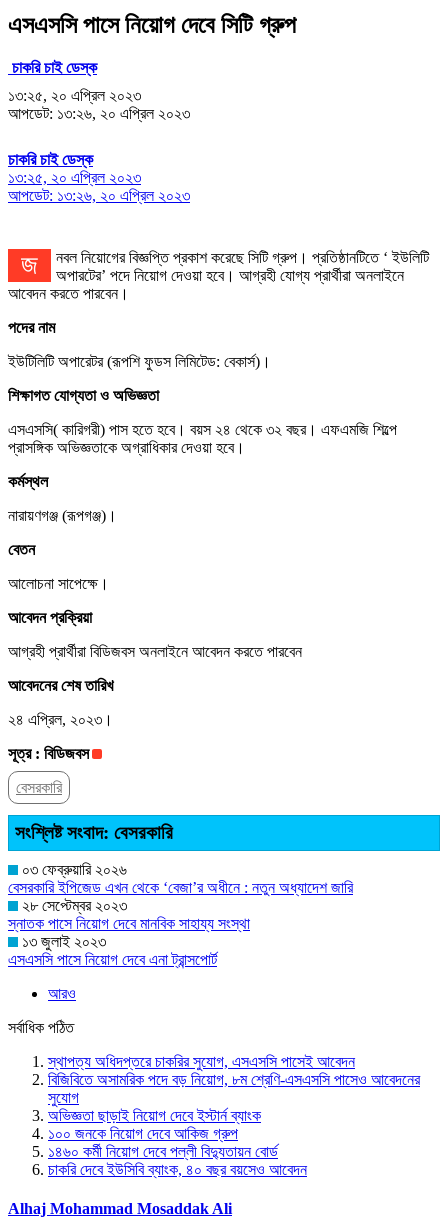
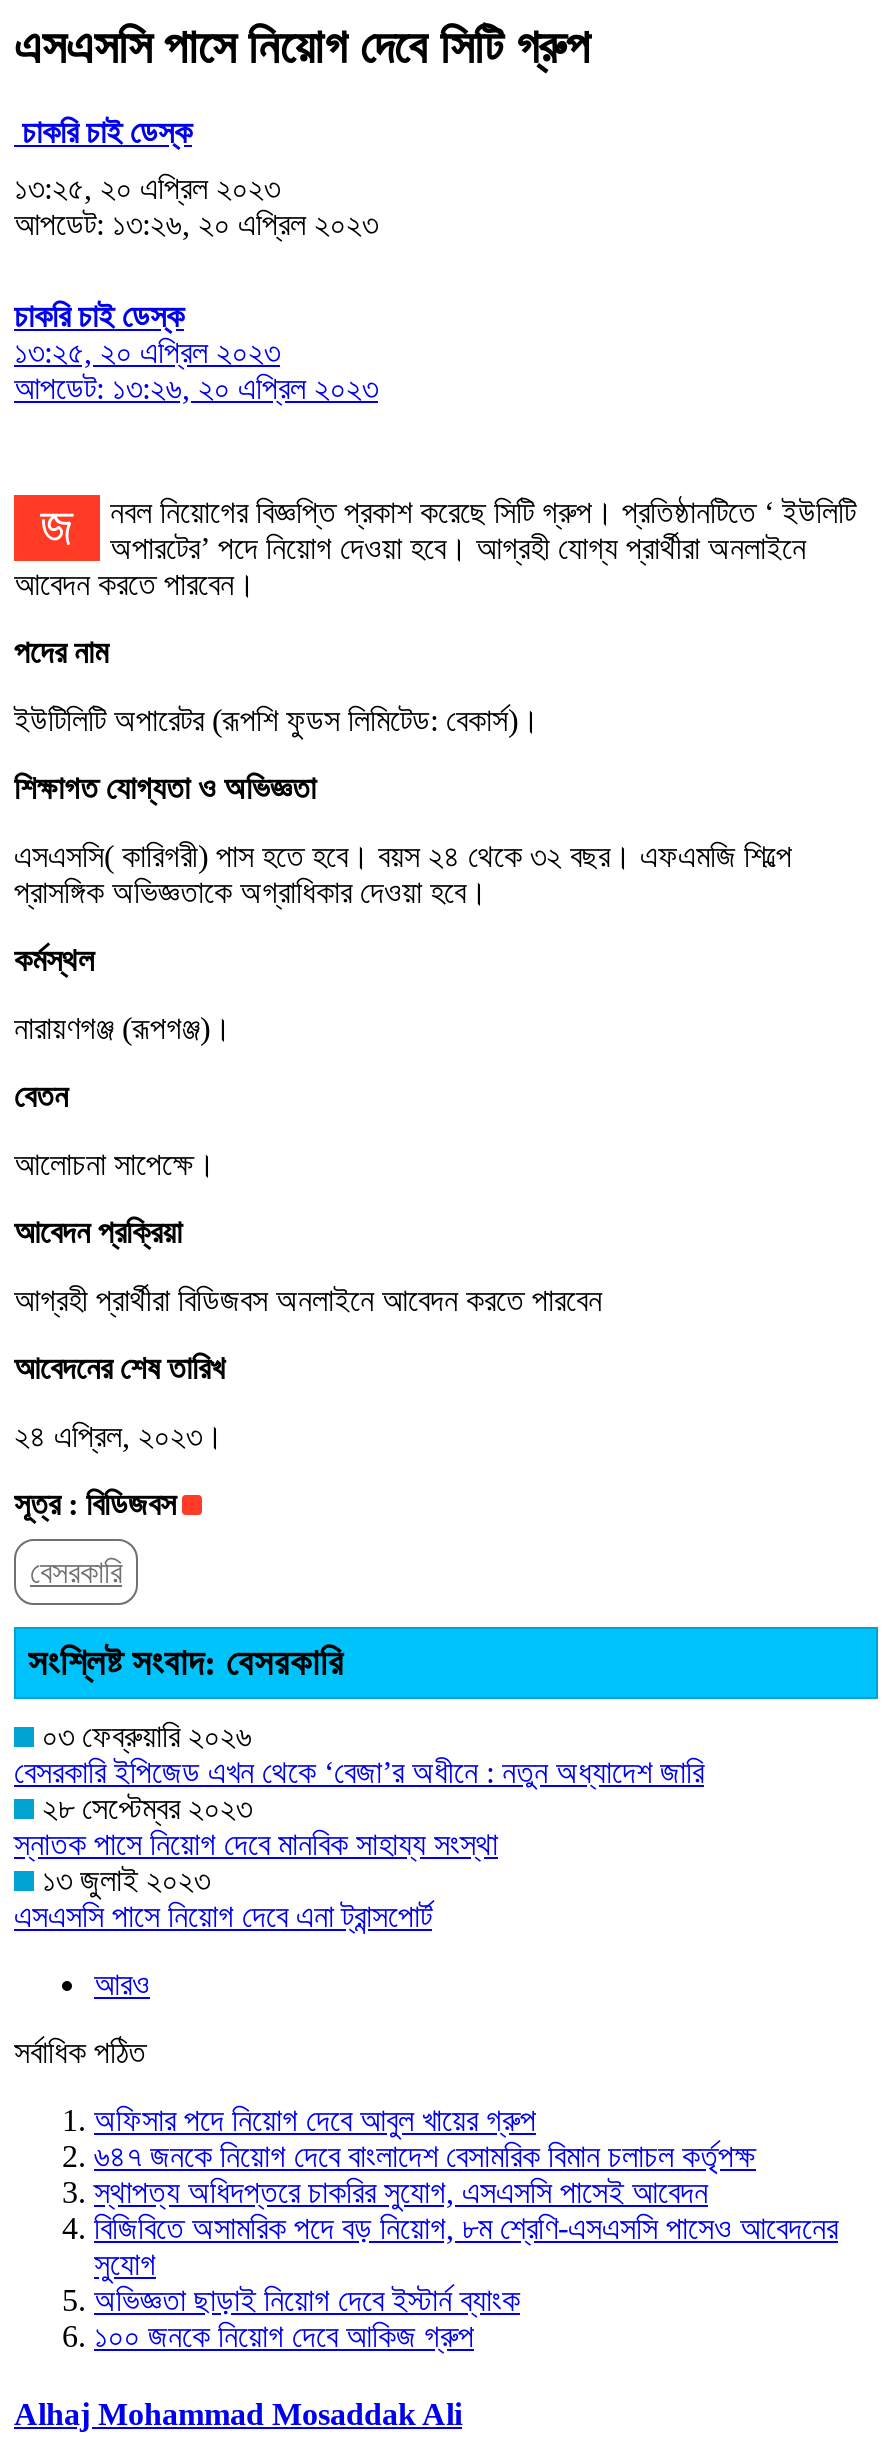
+ অফিসার পদে নিয়োগ দেবে আবুল খায়ের গ্রুপ
+ ৬৪৭ জনকে নিয়োগ দেবে বাংলাদেশ বেসামরিক বিমান চলাচল কর্তৃপক্ষ

moved down: স্থাপত্য অধিদপ্তরে চাকরির সুযোগ, এসএসসি পাসেই আবেদন | বিজিবিতে অসামরিক পদে বড় নিয়োগ, ৮ম শ্রেণি-এসএসসি পাসেও আবেদনের | সুযোগ | অভিজ্ঞতা ছাড়াই নিয়োগ দেবে ইস্টার্ন ব্যাংক | ১০০ জনকে নিয়োগ দেবে আকিজ গ্রুপ

- ১৪৬০ কর্মী নিয়োগ দেবে পল্লী বিদ্যুতায়ন বোর্ড
- চাকরি দেবে ইউসিবি ব্যাংক, ৪০ বছর বয়সেও আবেদন
